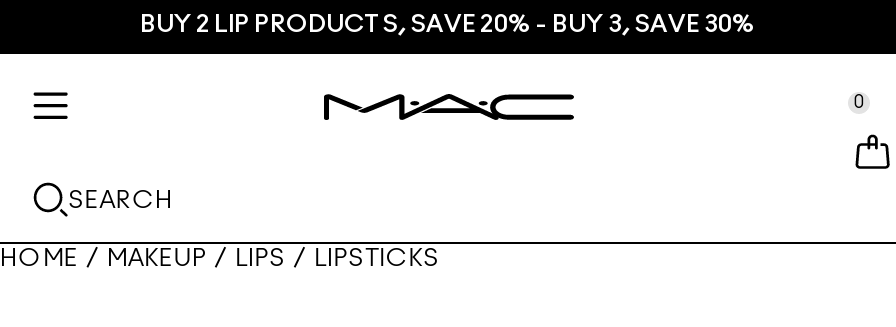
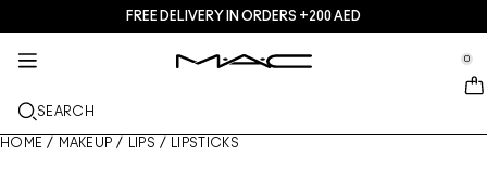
- BUY 2 LIP PRODUCTS, SAVE 20% - BUY 3, SAVE 30%
+ FREE DELIVERY IN ORDERS +200 AED
